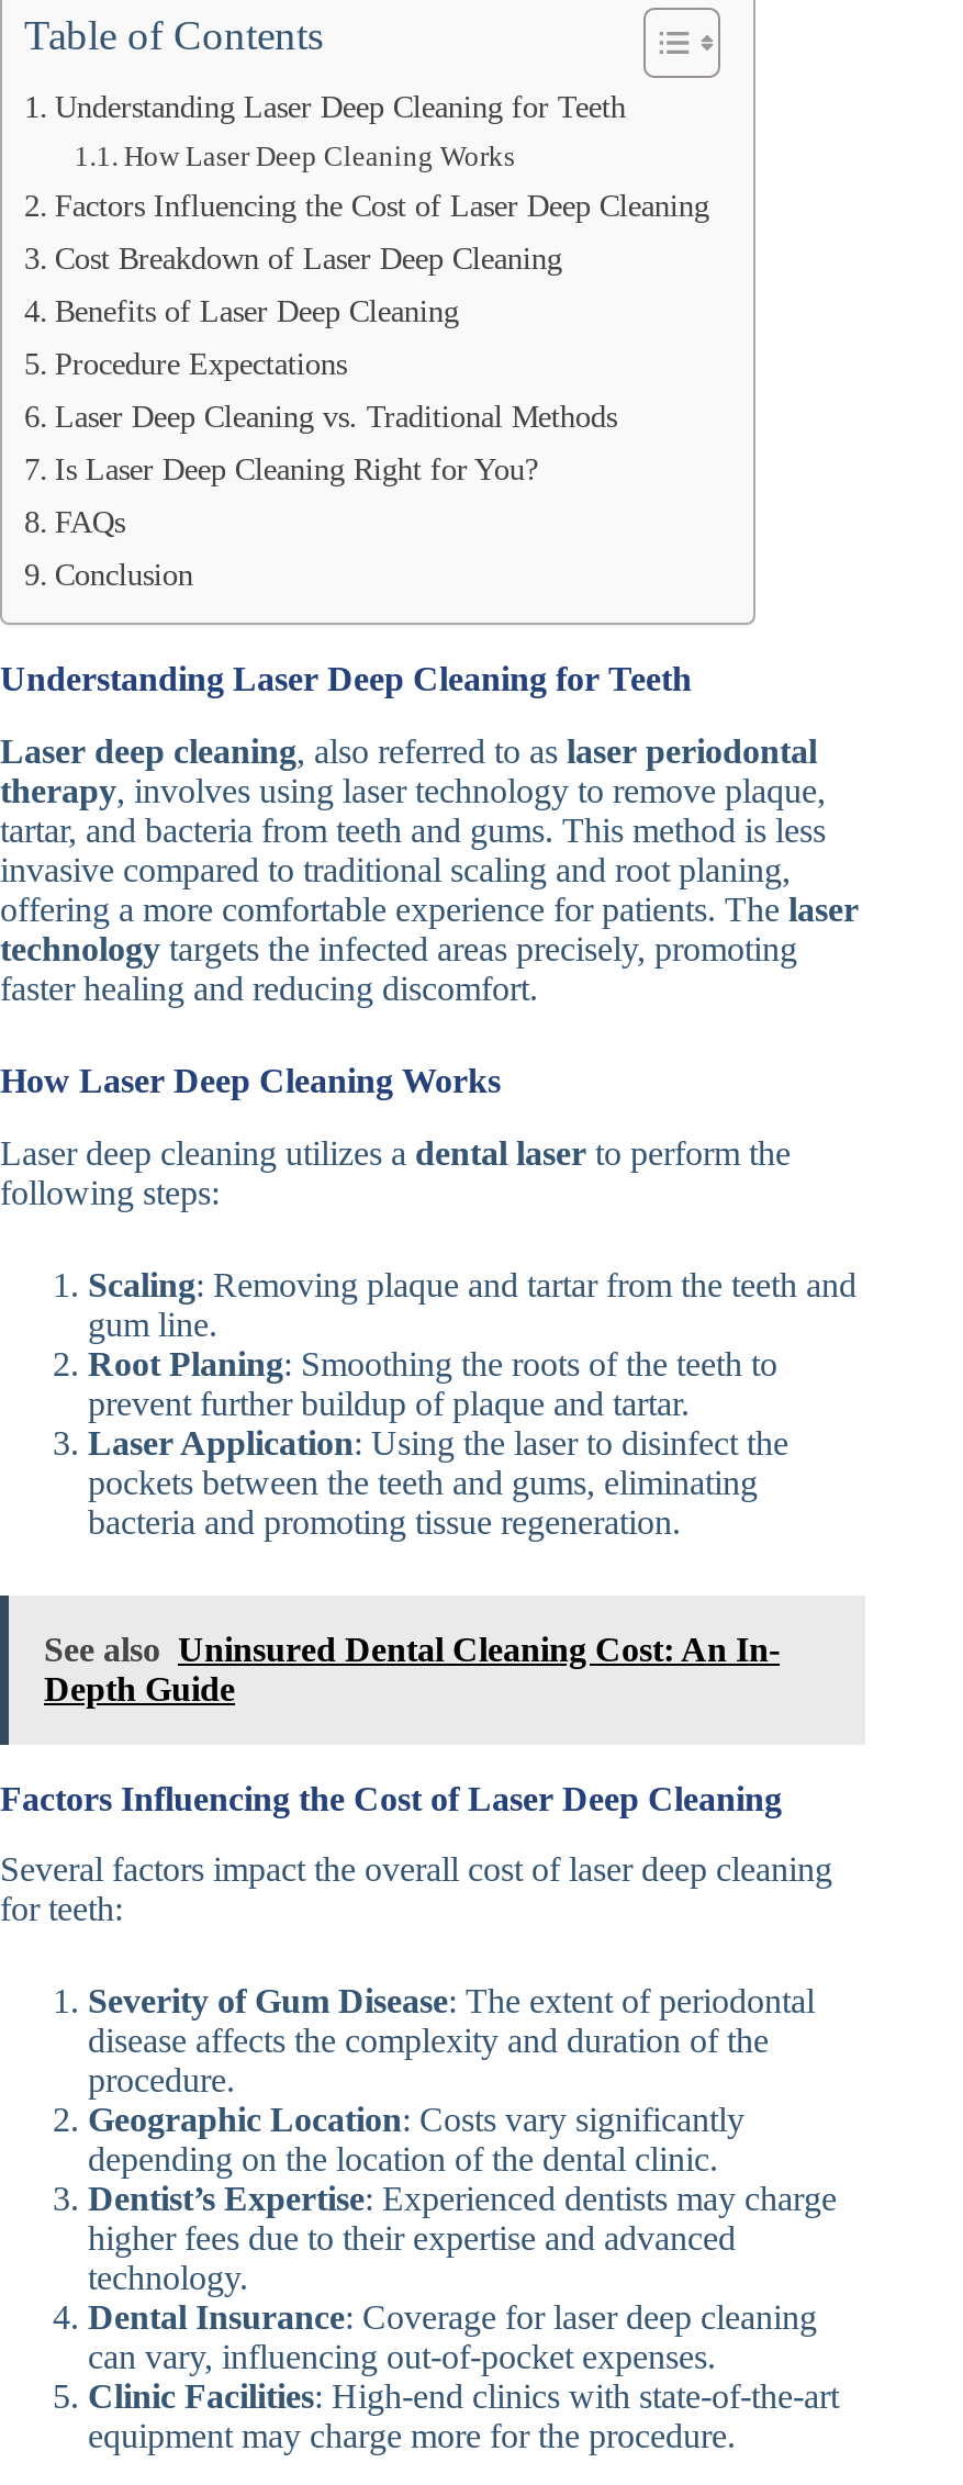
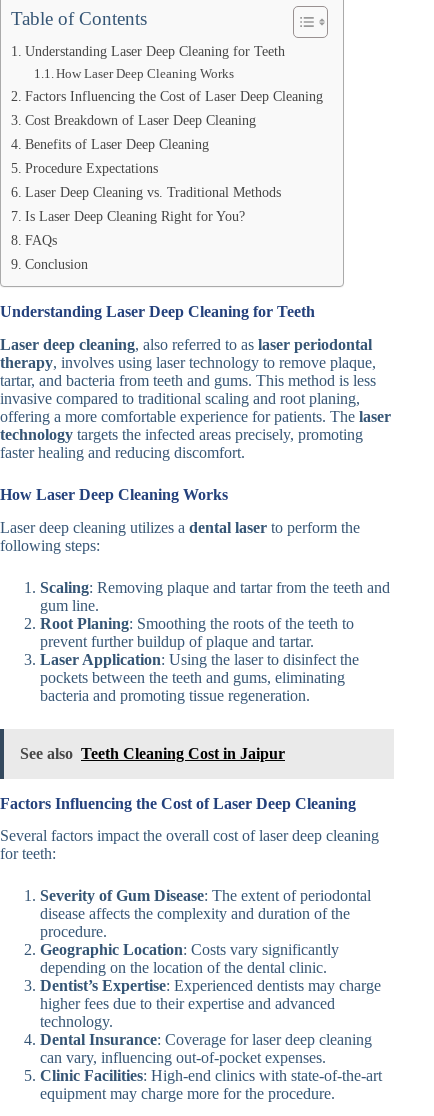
- See also Uninsured Dental Cleaning Cost: An In-
- Depth Guide
+ See also Teeth Cleaning Cost in Jaipur
